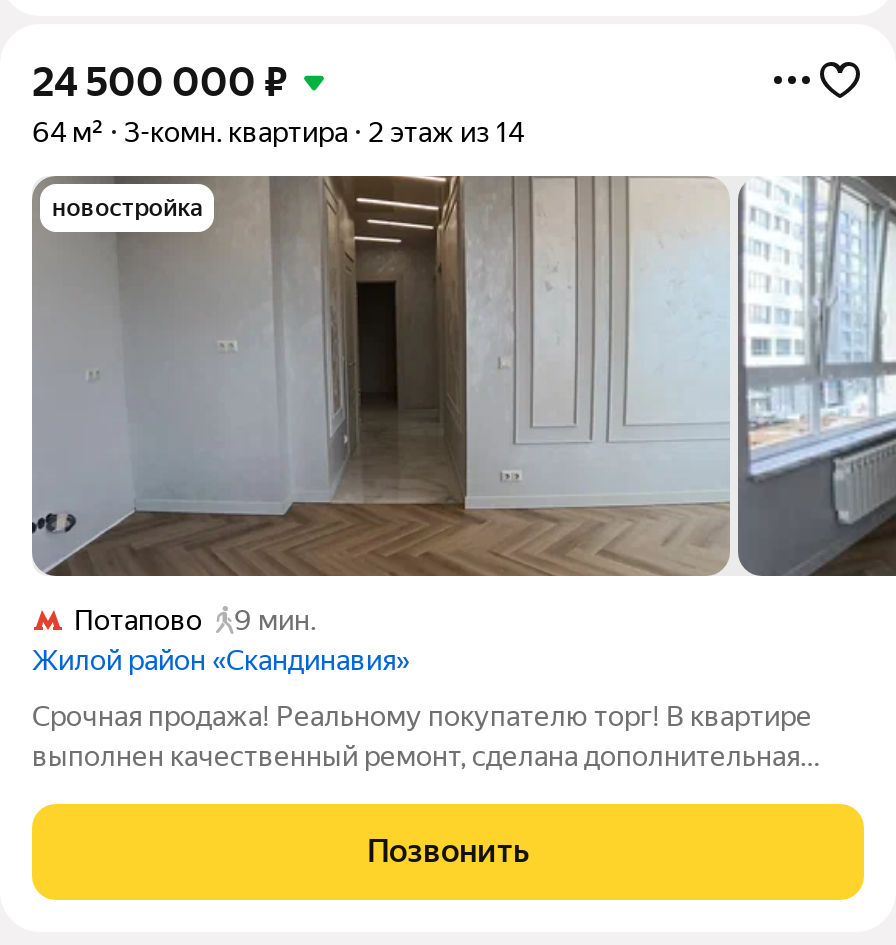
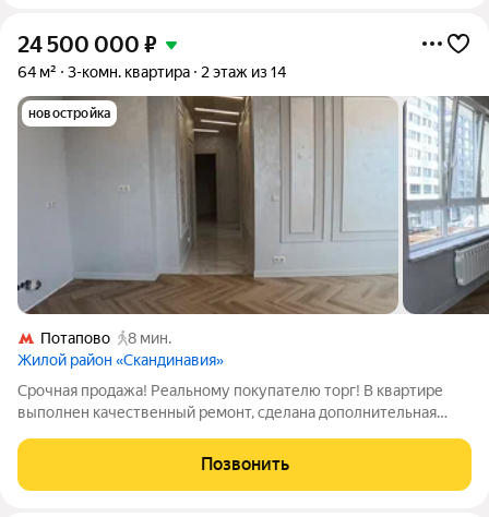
- Потапово 9 мин.
+ Потапово 8 мин.
